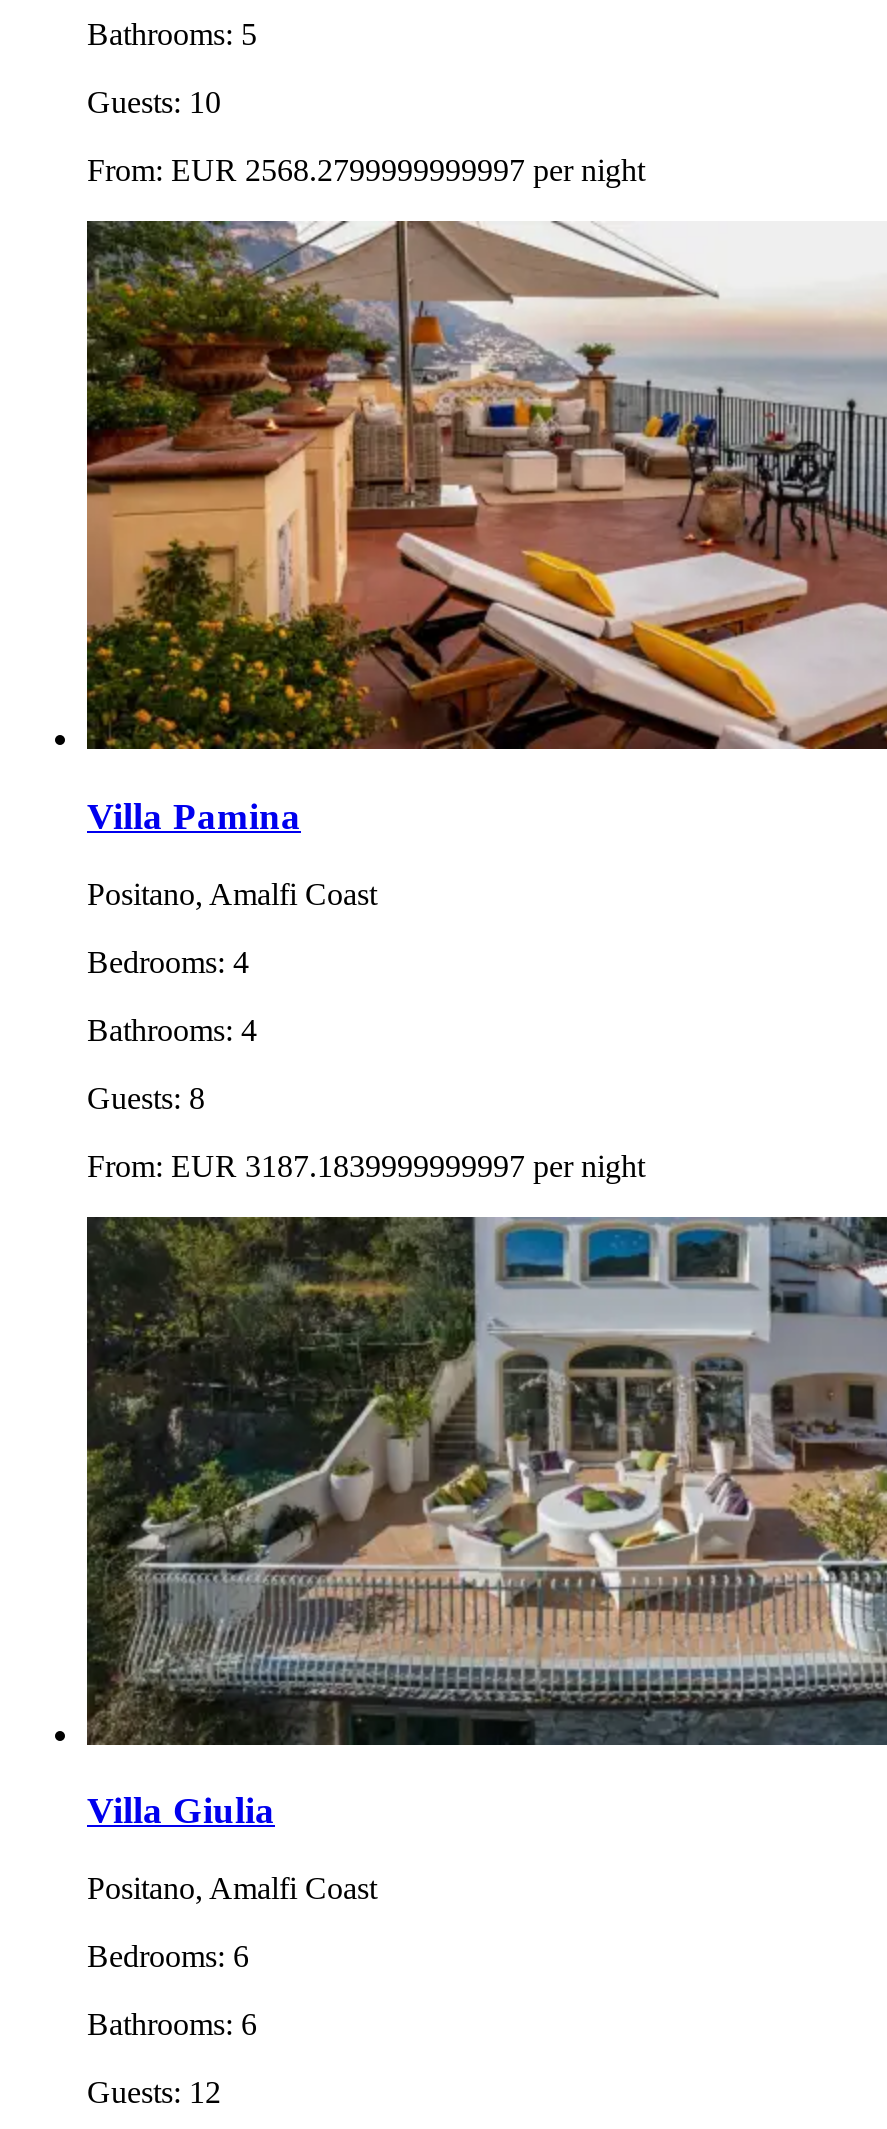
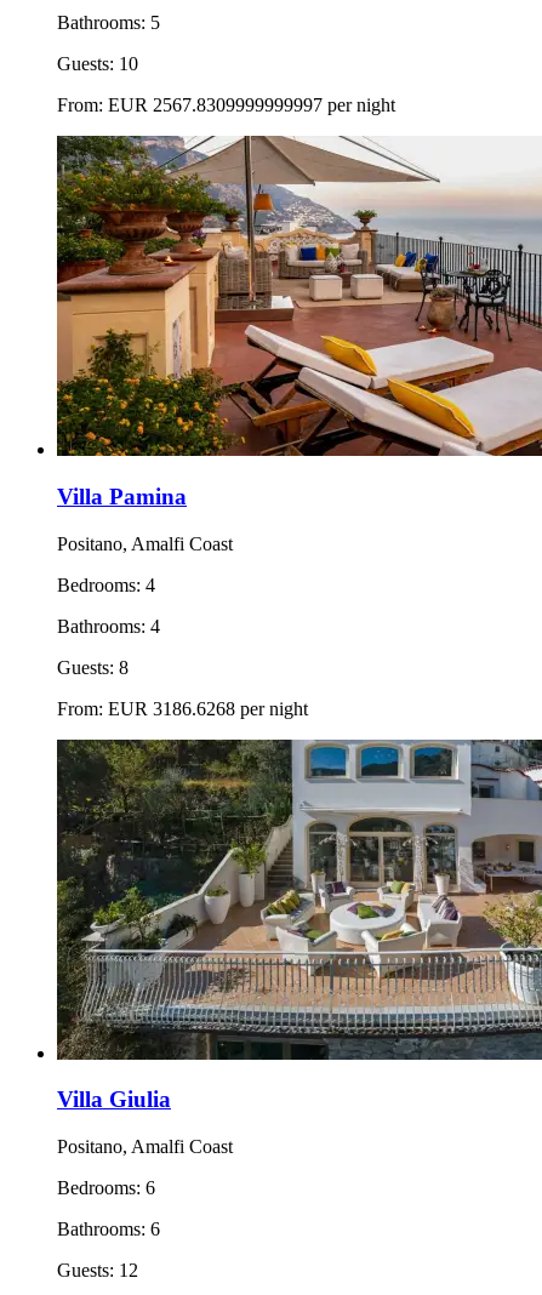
- From: EUR 2568.2799999999997 per night
+ From: EUR 2567.8309999999997 per night

- From: EUR 3187.1839999999997 per night
+ From: EUR 3186.6268 per night
